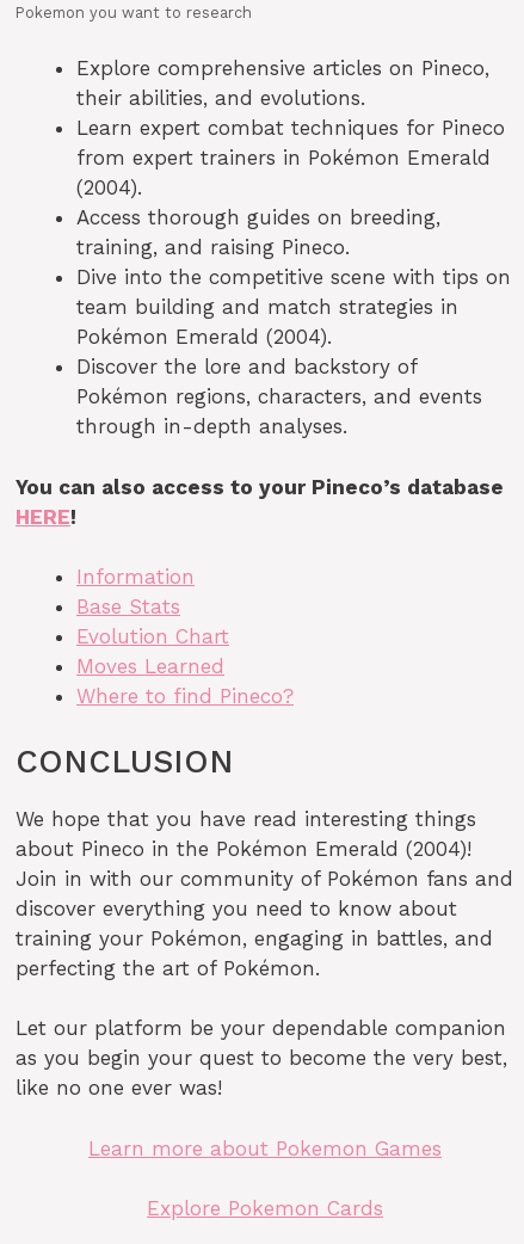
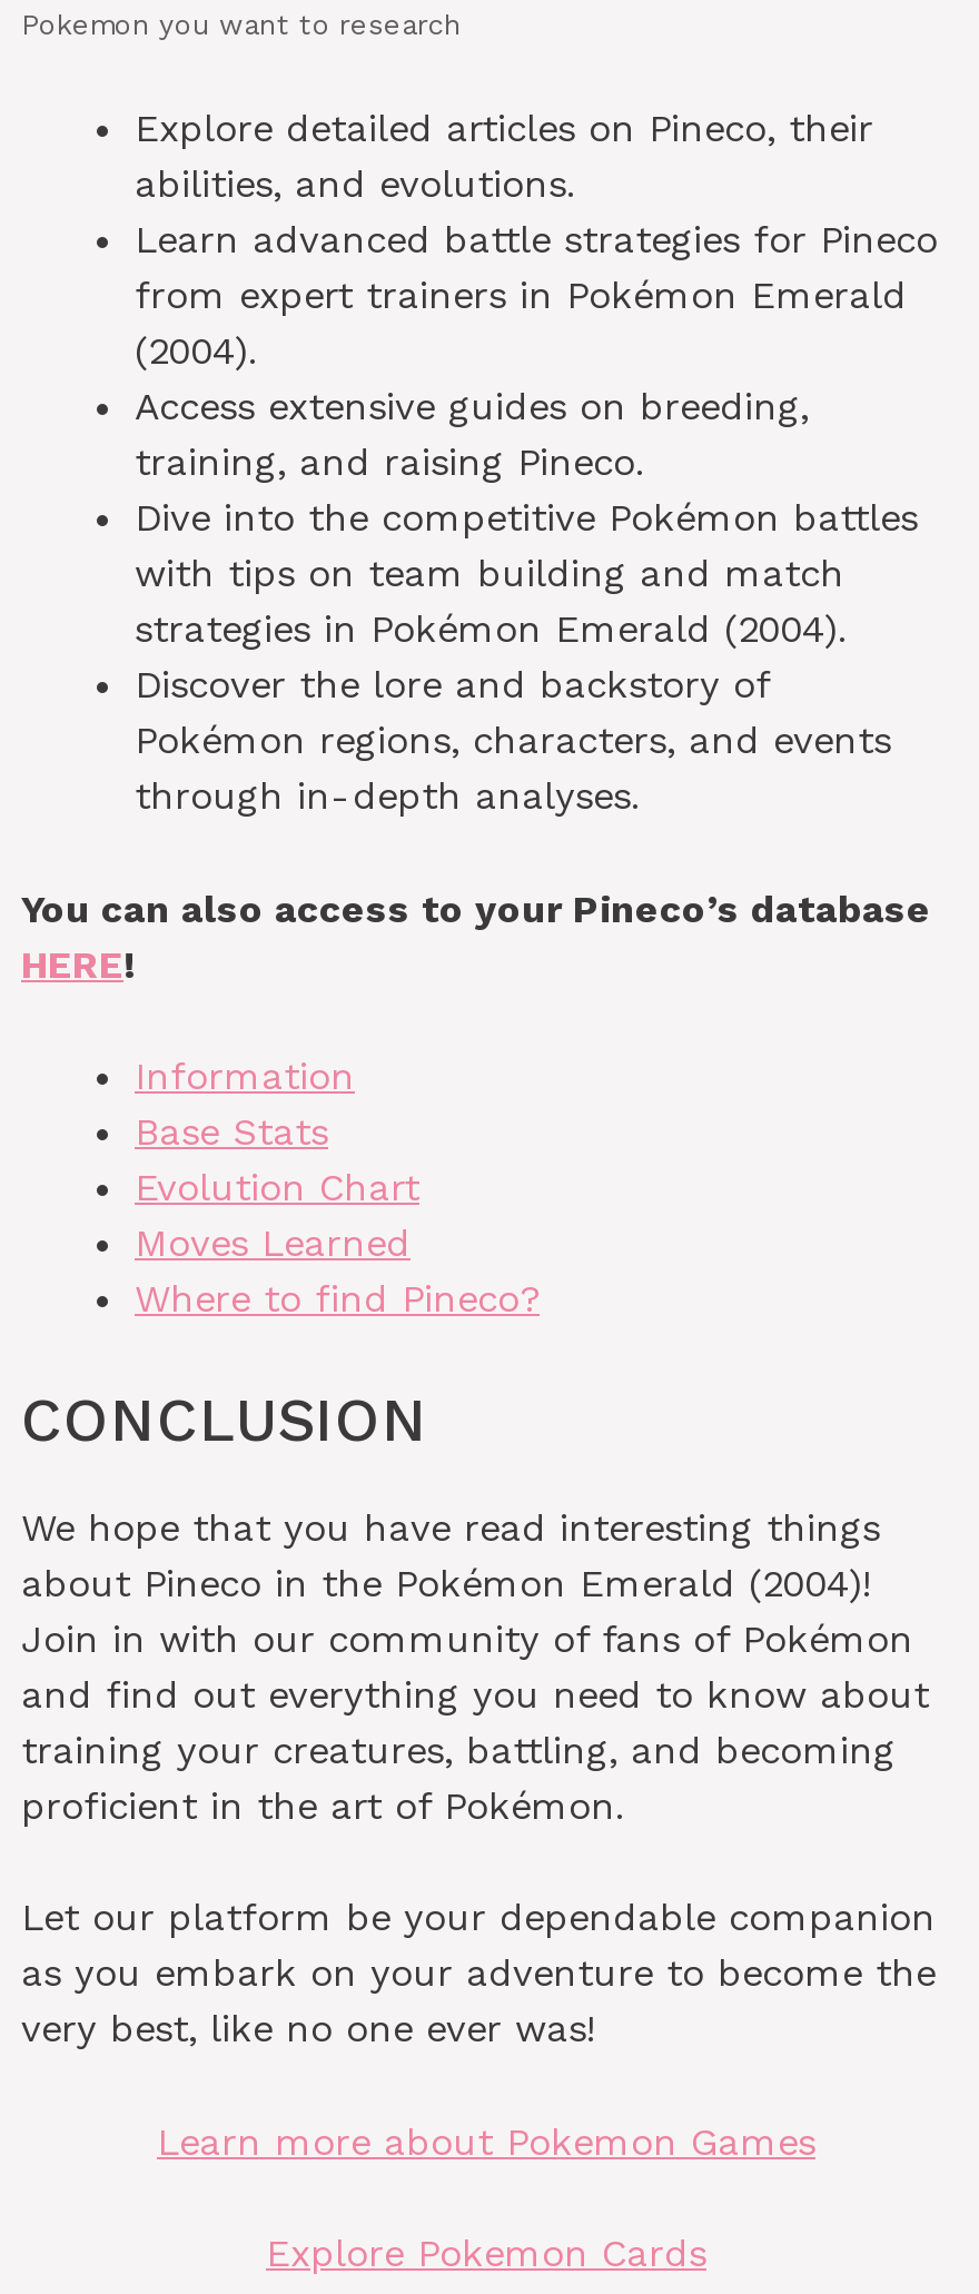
- Explore comprehensive articles on Pineco,
- their abilities, and evolutions.
- Learn expert combat techniques for Pineco
+ Explore detailed articles on Pineco, their
+ abilities, and evolutions.
+ Learn advanced battle strategies for Pineco

- Access thorough guides on breeding,
+ Access extensive guides on breeding,

- Dive into the competitive scene with tips on
- team building and match strategies in
- Pokémon Emerald (2004).
+ Dive into the competitive Pokémon battles
+ with tips on team building and match
+ strategies in Pokémon Emerald (2004).

- Join in with our community of Pokémon fans and
- discover everything you need to know about
- training your Pokémon, engaging in battles, and
- perfecting the art of Pokémon.
+ Join in with our community of fans of Pokémon
+ and find out everything you need to know about
+ training your creatures, battling, and becoming
+ proficient in the art of Pokémon.

- as you begin your quest to become the very best,
- like no one ever was!
+ as you embark on your adventure to become the
+ very best, like no one ever was!
